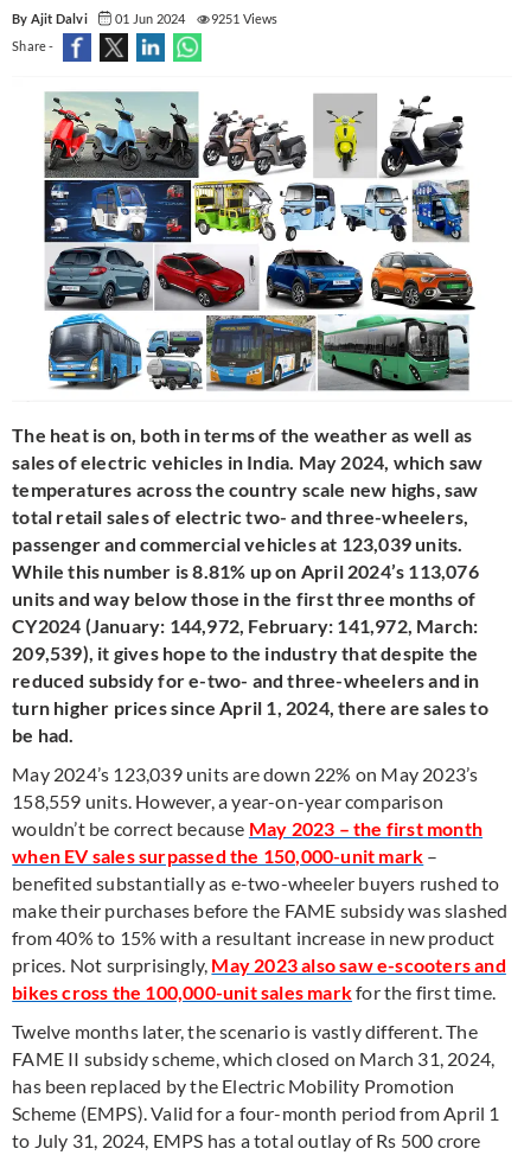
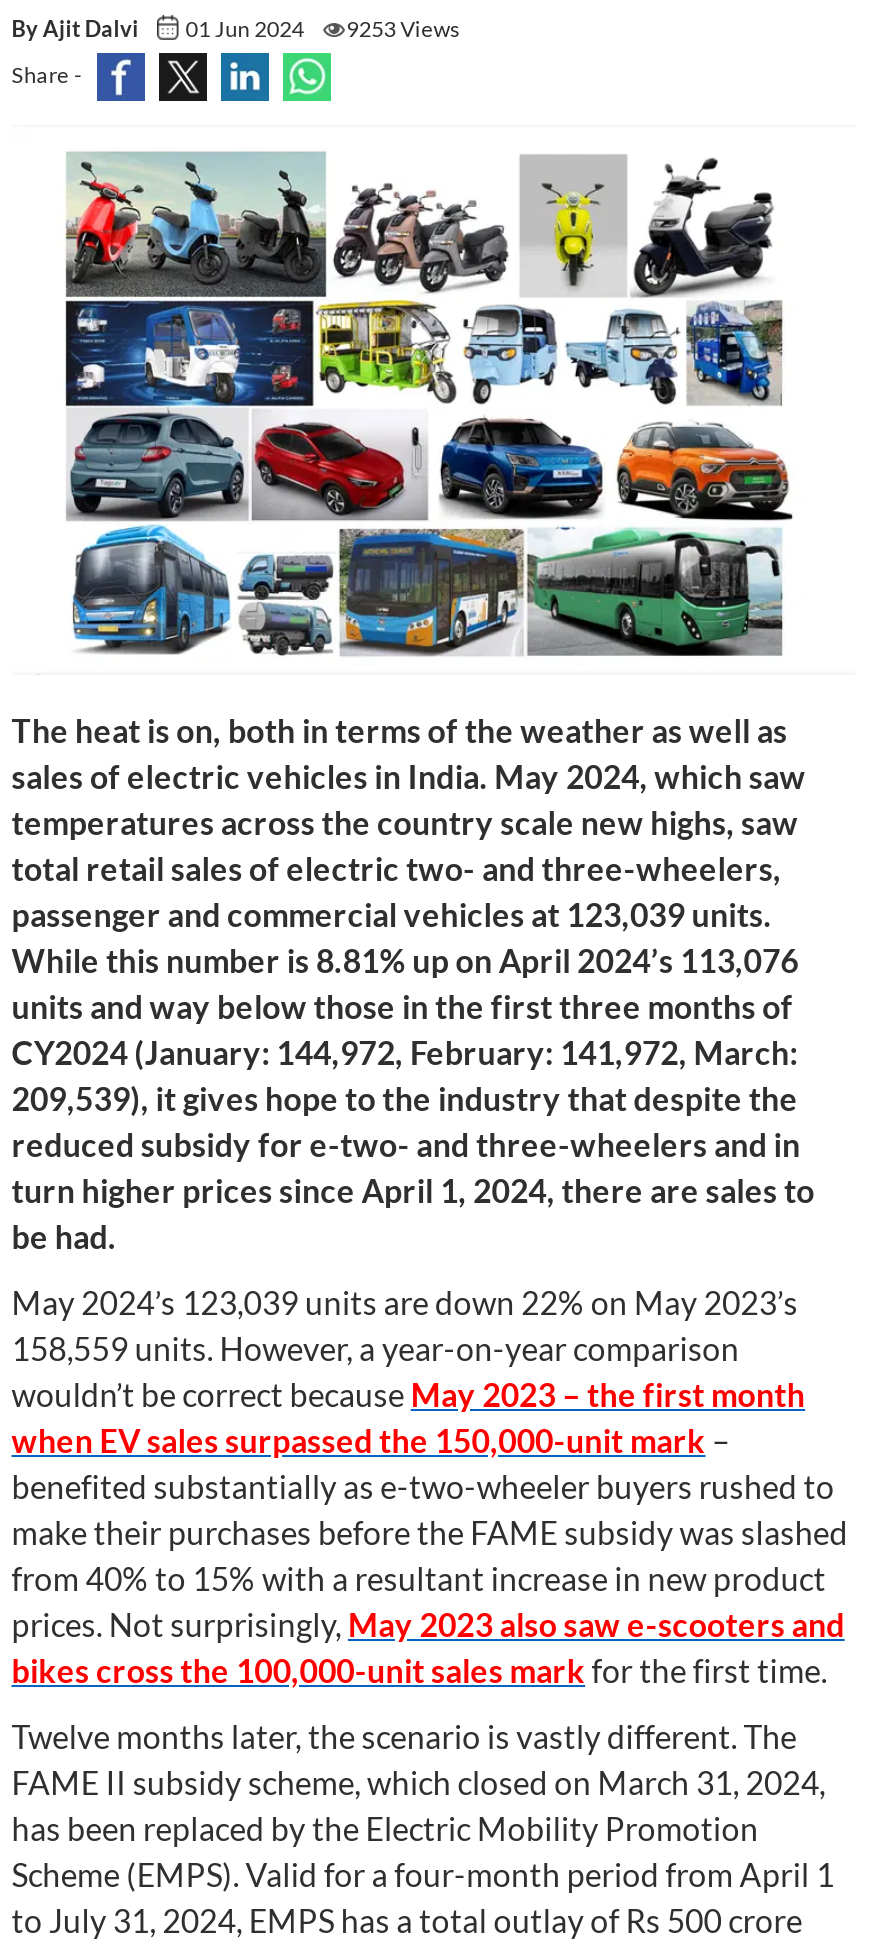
- By Ajit Dalvi 01 Jun 2024 9251 Views
+ By Ajit Dalvi 01 Jun 2024 9253 Views
